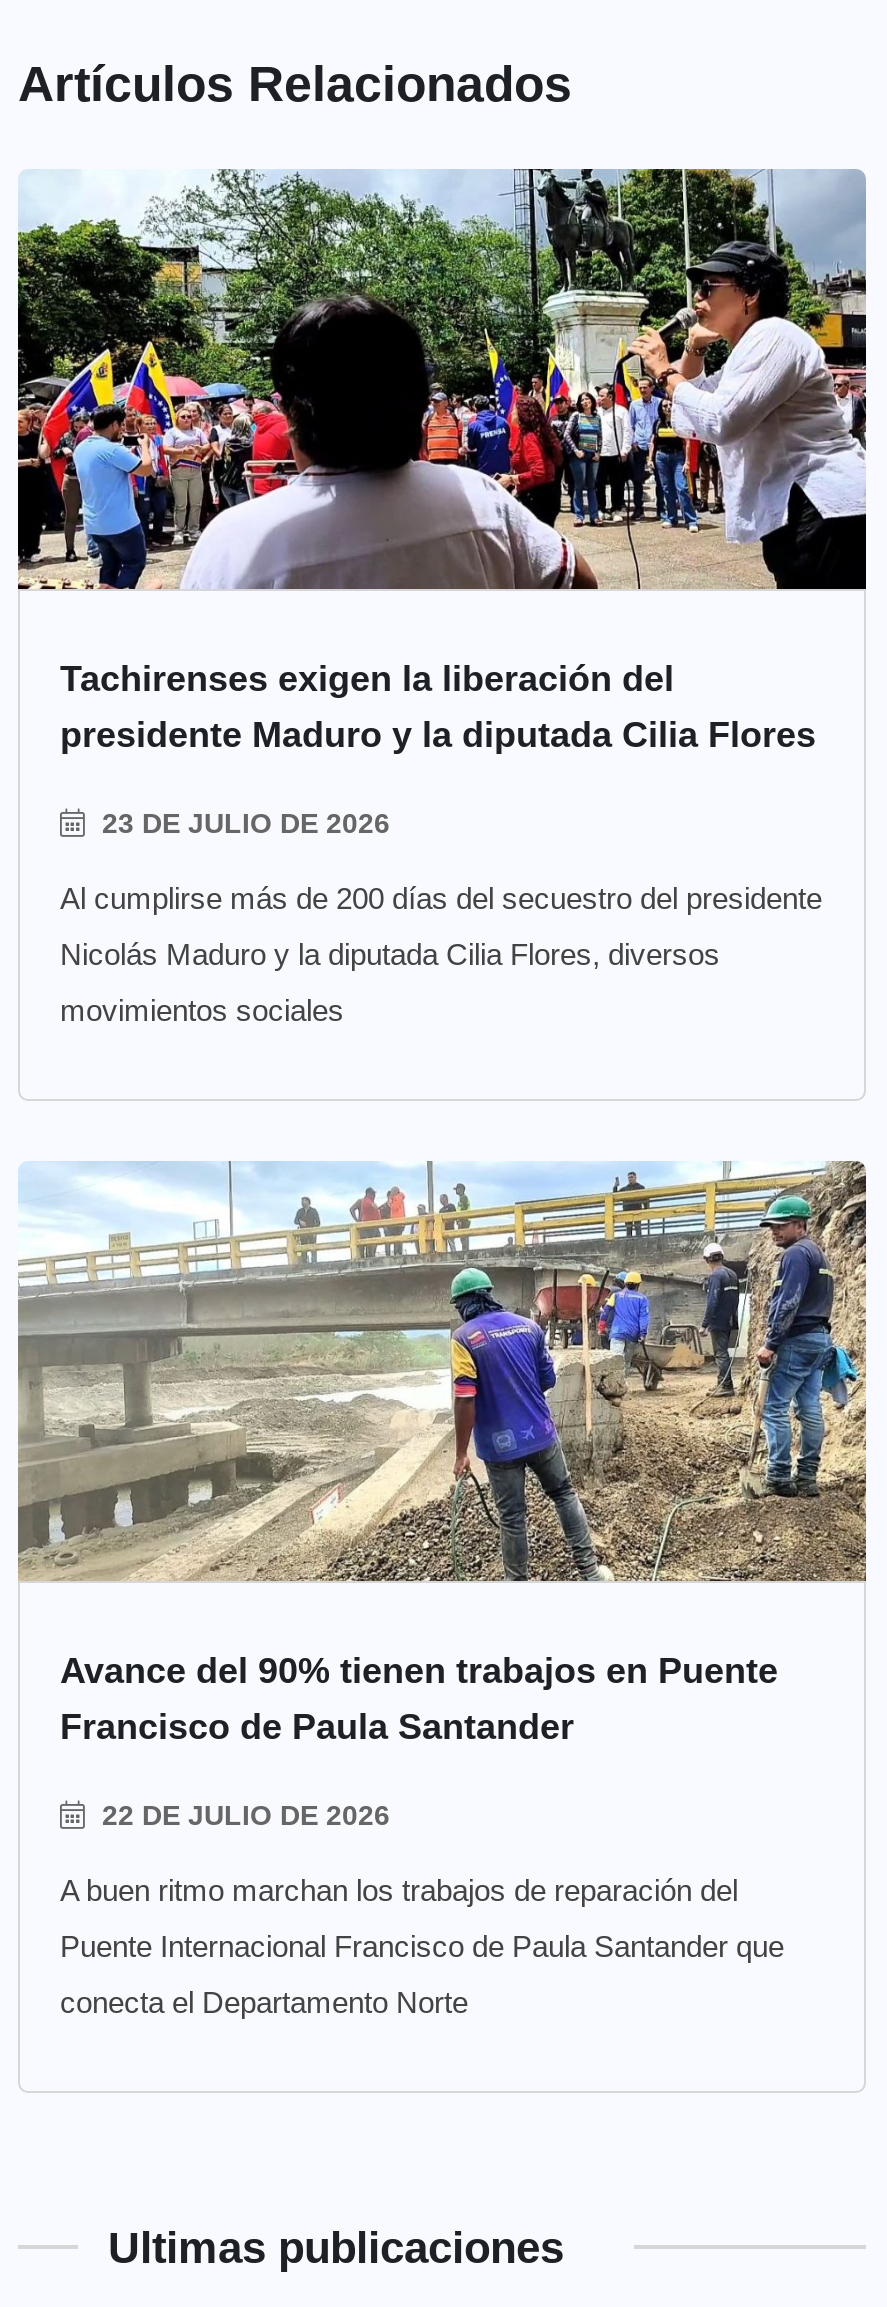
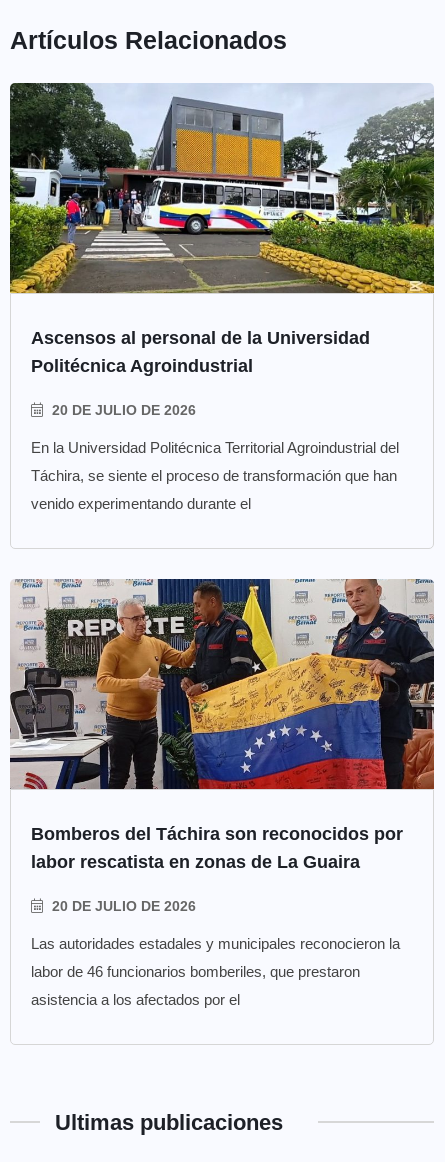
- [image]
- Tachirenses exigen la liberación del
- presidente Maduro y la diputada Cilia Flores
+ [image]
+ Ascensos al personal de la Universidad
+ Politécnica Agroindustrial

- 23 DE JULIO DE 2026
+ 20 DE JULIO DE 2026

- Al cumplirse más de 200 días del secuestro del presidente
+ En la Universidad Politécnica Territorial Agroindustrial del

- Nicolás Maduro y la diputada Cilia Flores, diversos
+ Táchira, se siente el proceso de transformación que han

- movimientos sociales
+ venido experimentando durante el

- [image]
- Avance del 90% tienen trabajos en Puente
- Francisco de Paula Santander
+ [image]
+ Bomberos del Táchira son reconocidos por
+ labor rescatista en zonas de La Guaira

- 22 DE JULIO DE 2026
+ 20 DE JULIO DE 2026

- A buen ritmo marchan los trabajos de reparación del
+ Las autoridades estadales y municipales reconocieron la

- Puente Internacional Francisco de Paula Santander que
+ labor de 46 funcionarios bomberiles, que prestaron

- conecta el Departamento Norte
+ asistencia a los afectados por el
